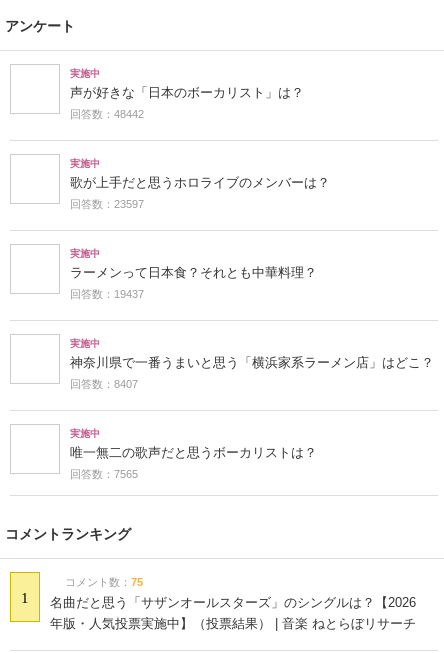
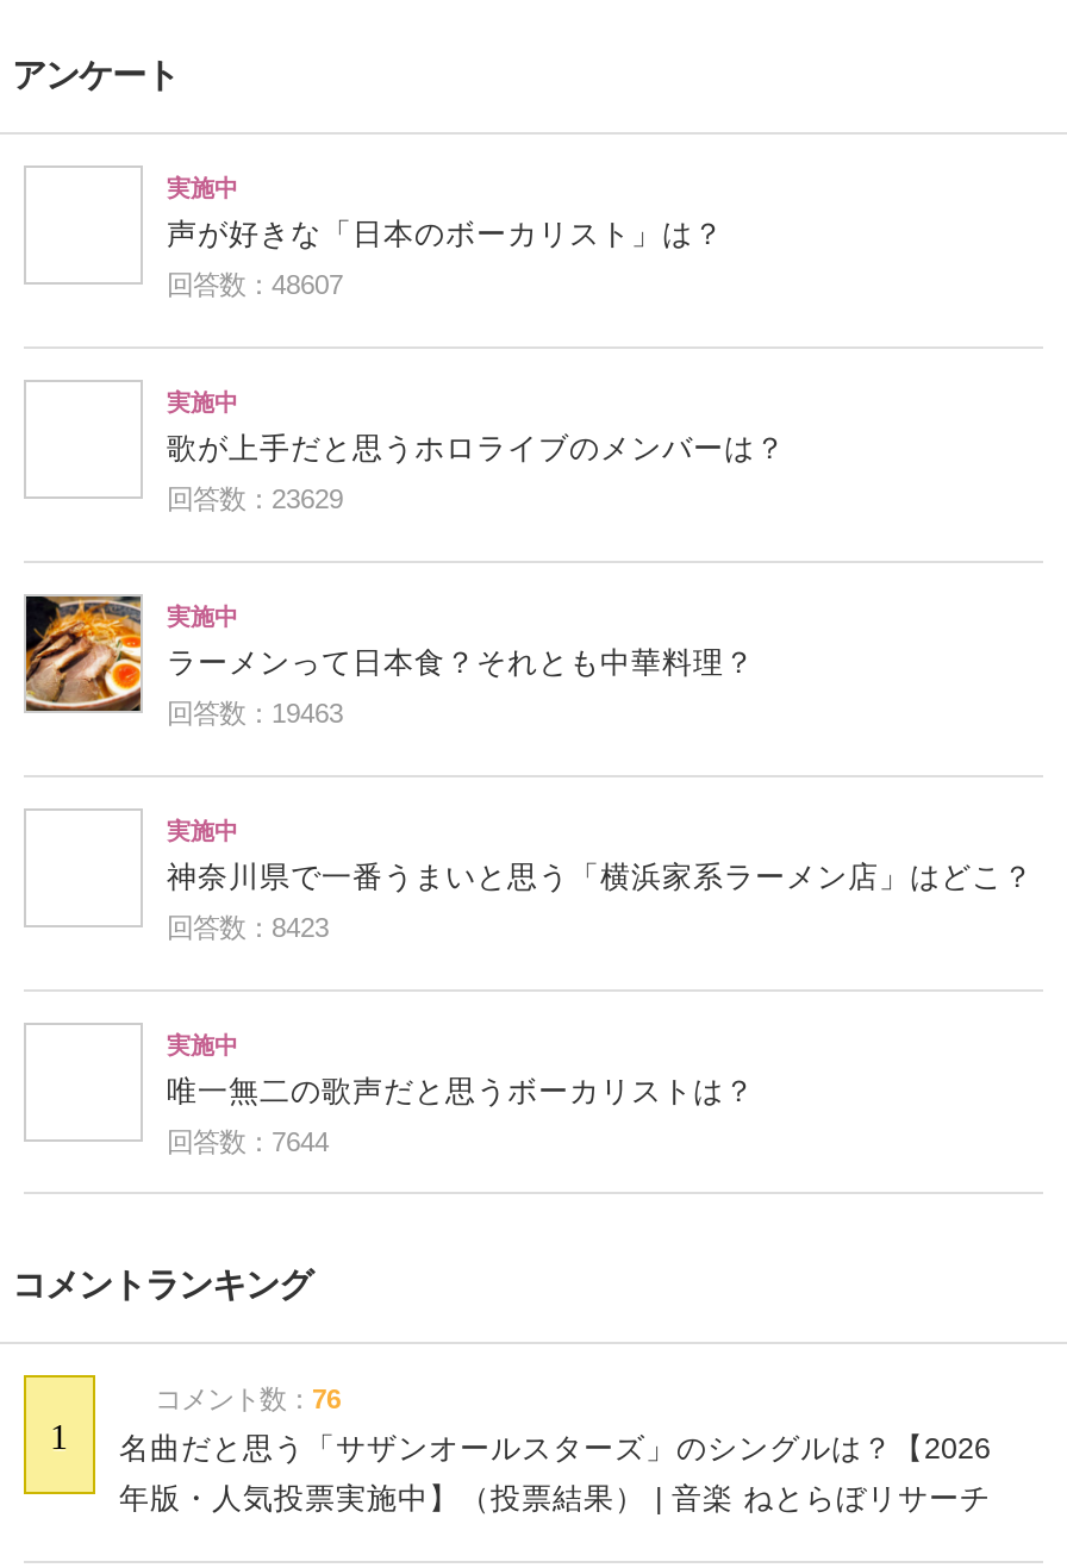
- 回答数：48442
+ 回答数：48607

+ [image]

- 回答数：23597
+ 回答数：23629

- 回答数：19437
+ 回答数：19463

- 回答数：8407
+ 回答数：8423

- 回答数：7565
+ 回答数：7644

- コメント数：75
+ コメント数：76
